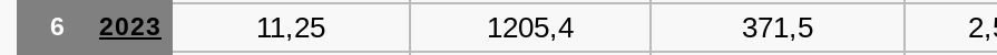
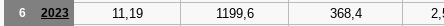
- 11,25
+ 11,19

- 1205,4
+ 1199,6

- 371,5
+ 368,4
